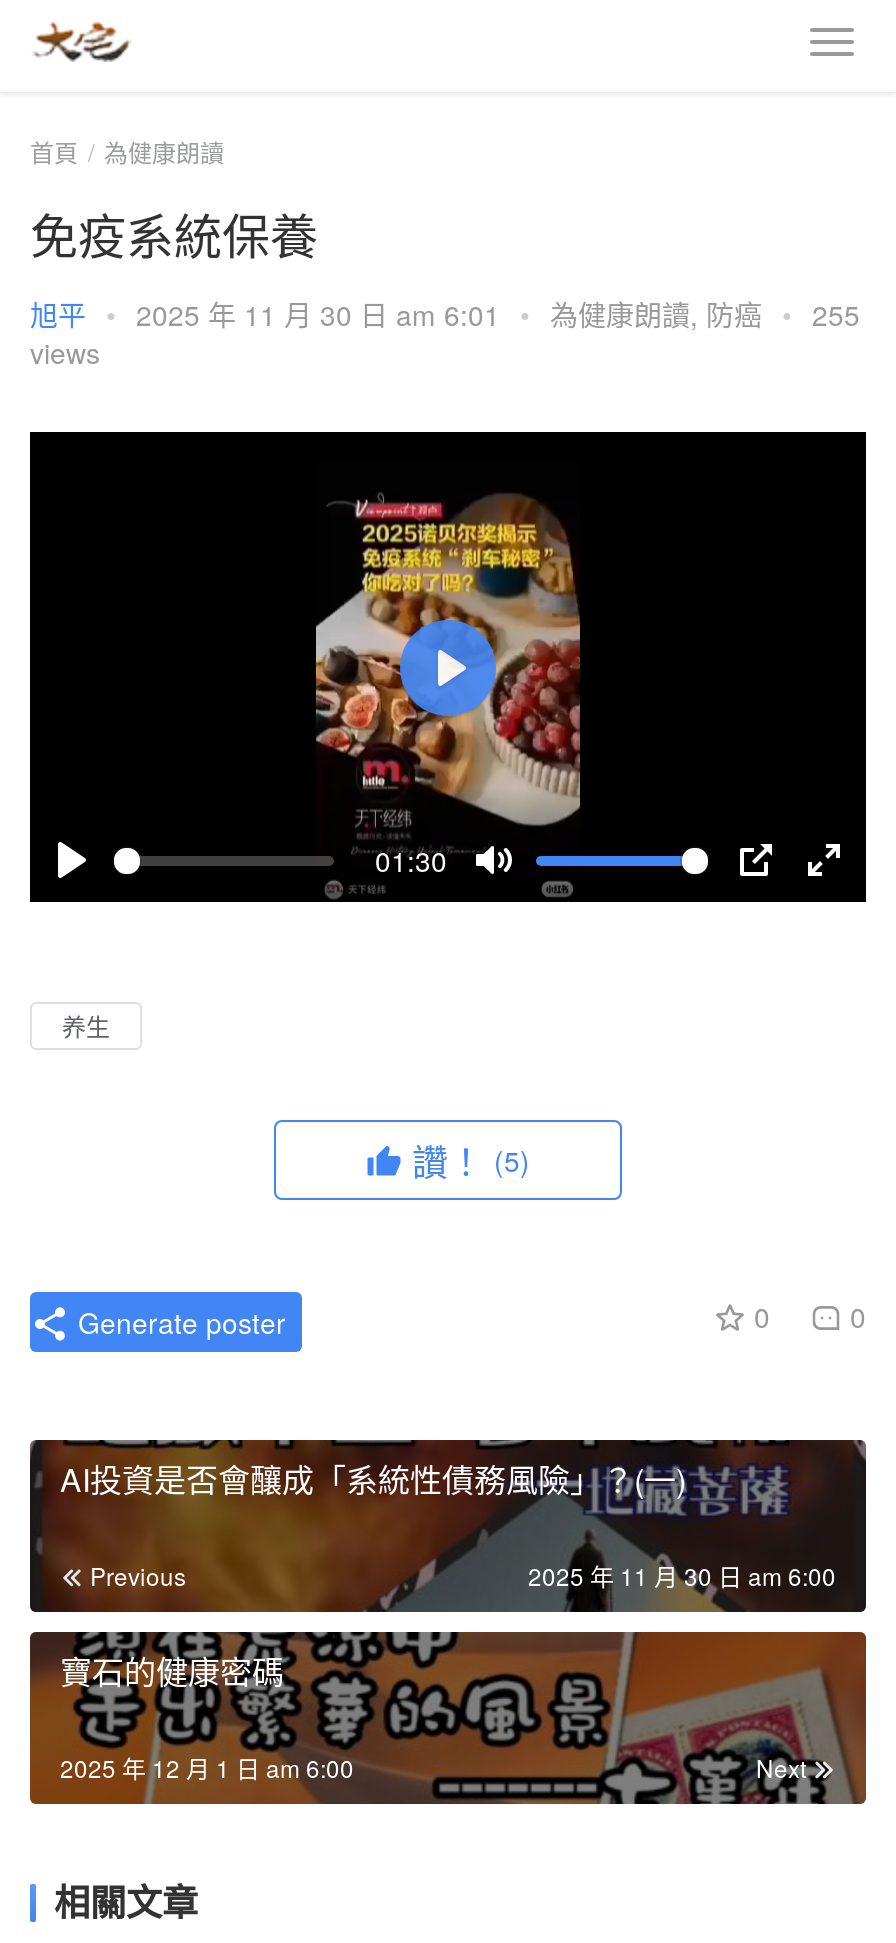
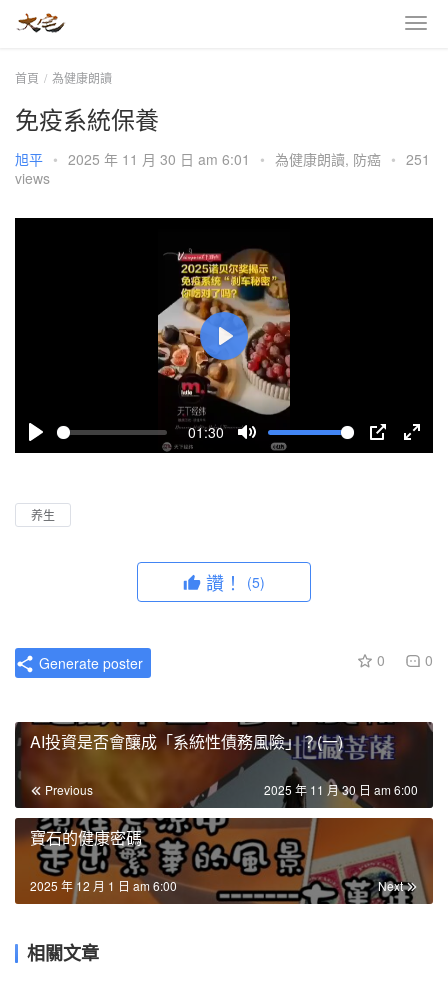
- 旭平 • 2025 年 11 月 30 日 am 6:01 • 為健康朗讀,防癌 • 255
+ 旭平 • 2025 年 11 月 30 日 am 6:01 • 為健康朗讀,防癌 • 251
